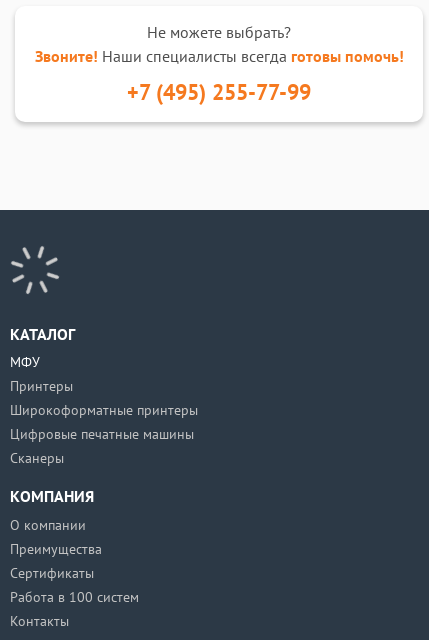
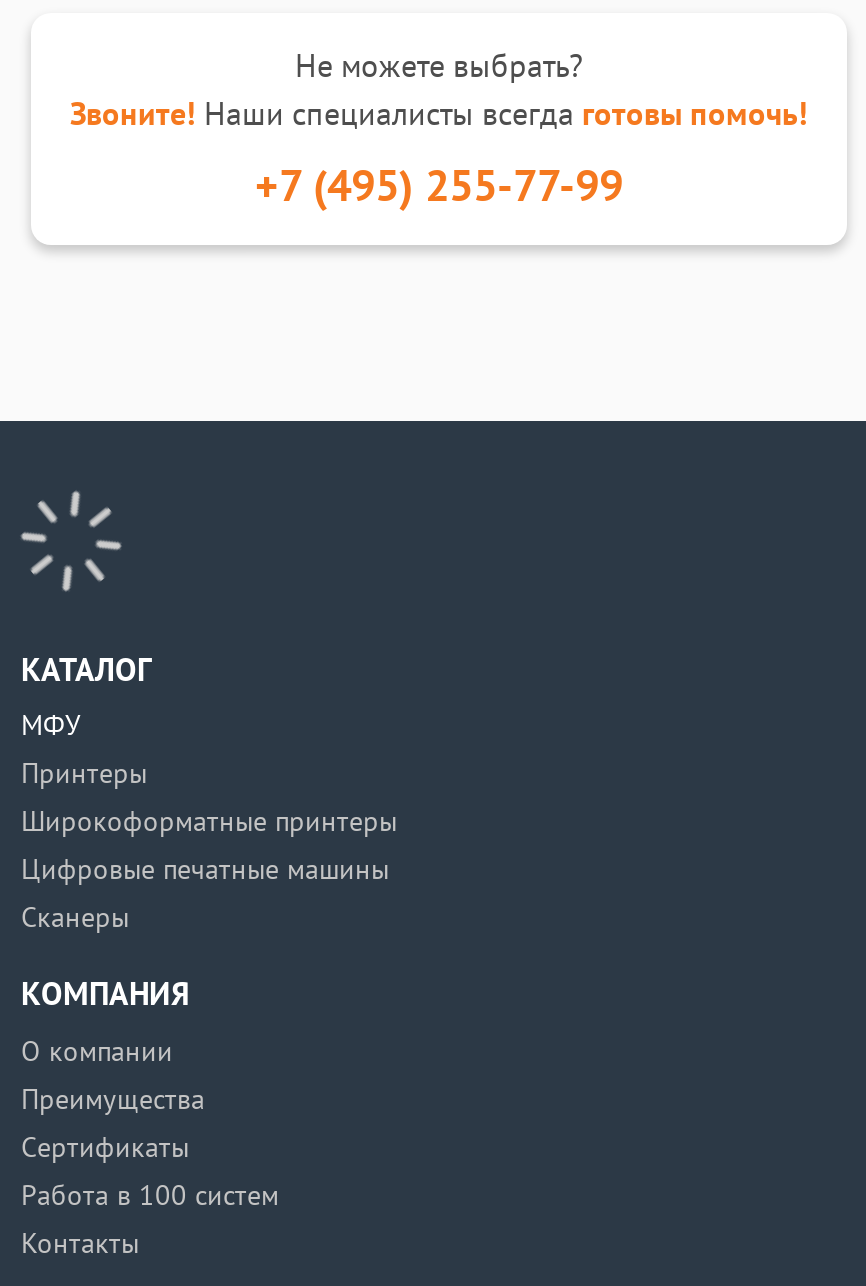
- [image]
+ [image]
